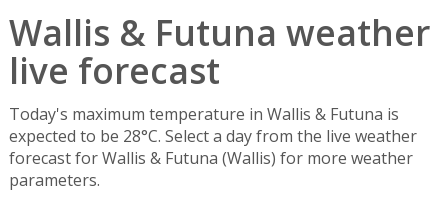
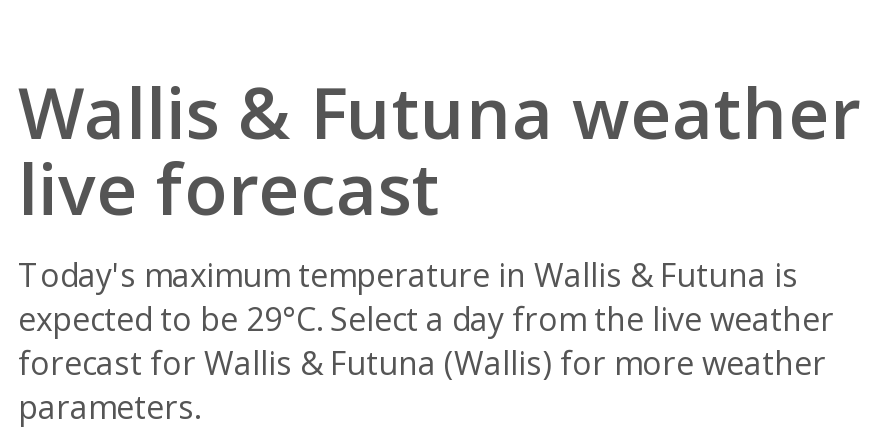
- expected to be 28°C. Select a day from the live weather
+ expected to be 29°C. Select a day from the live weather
